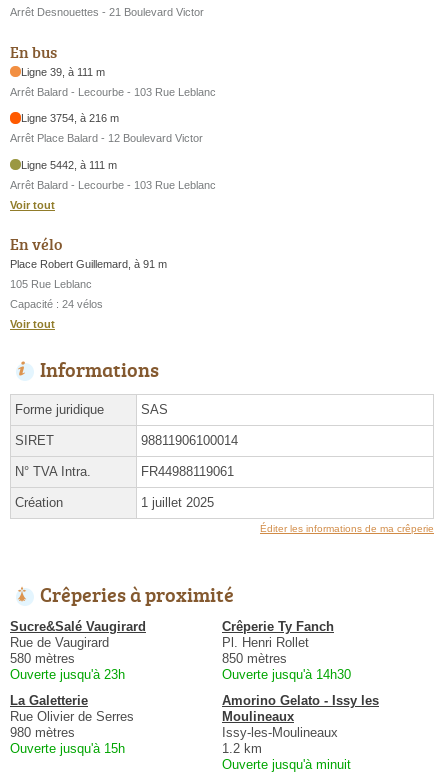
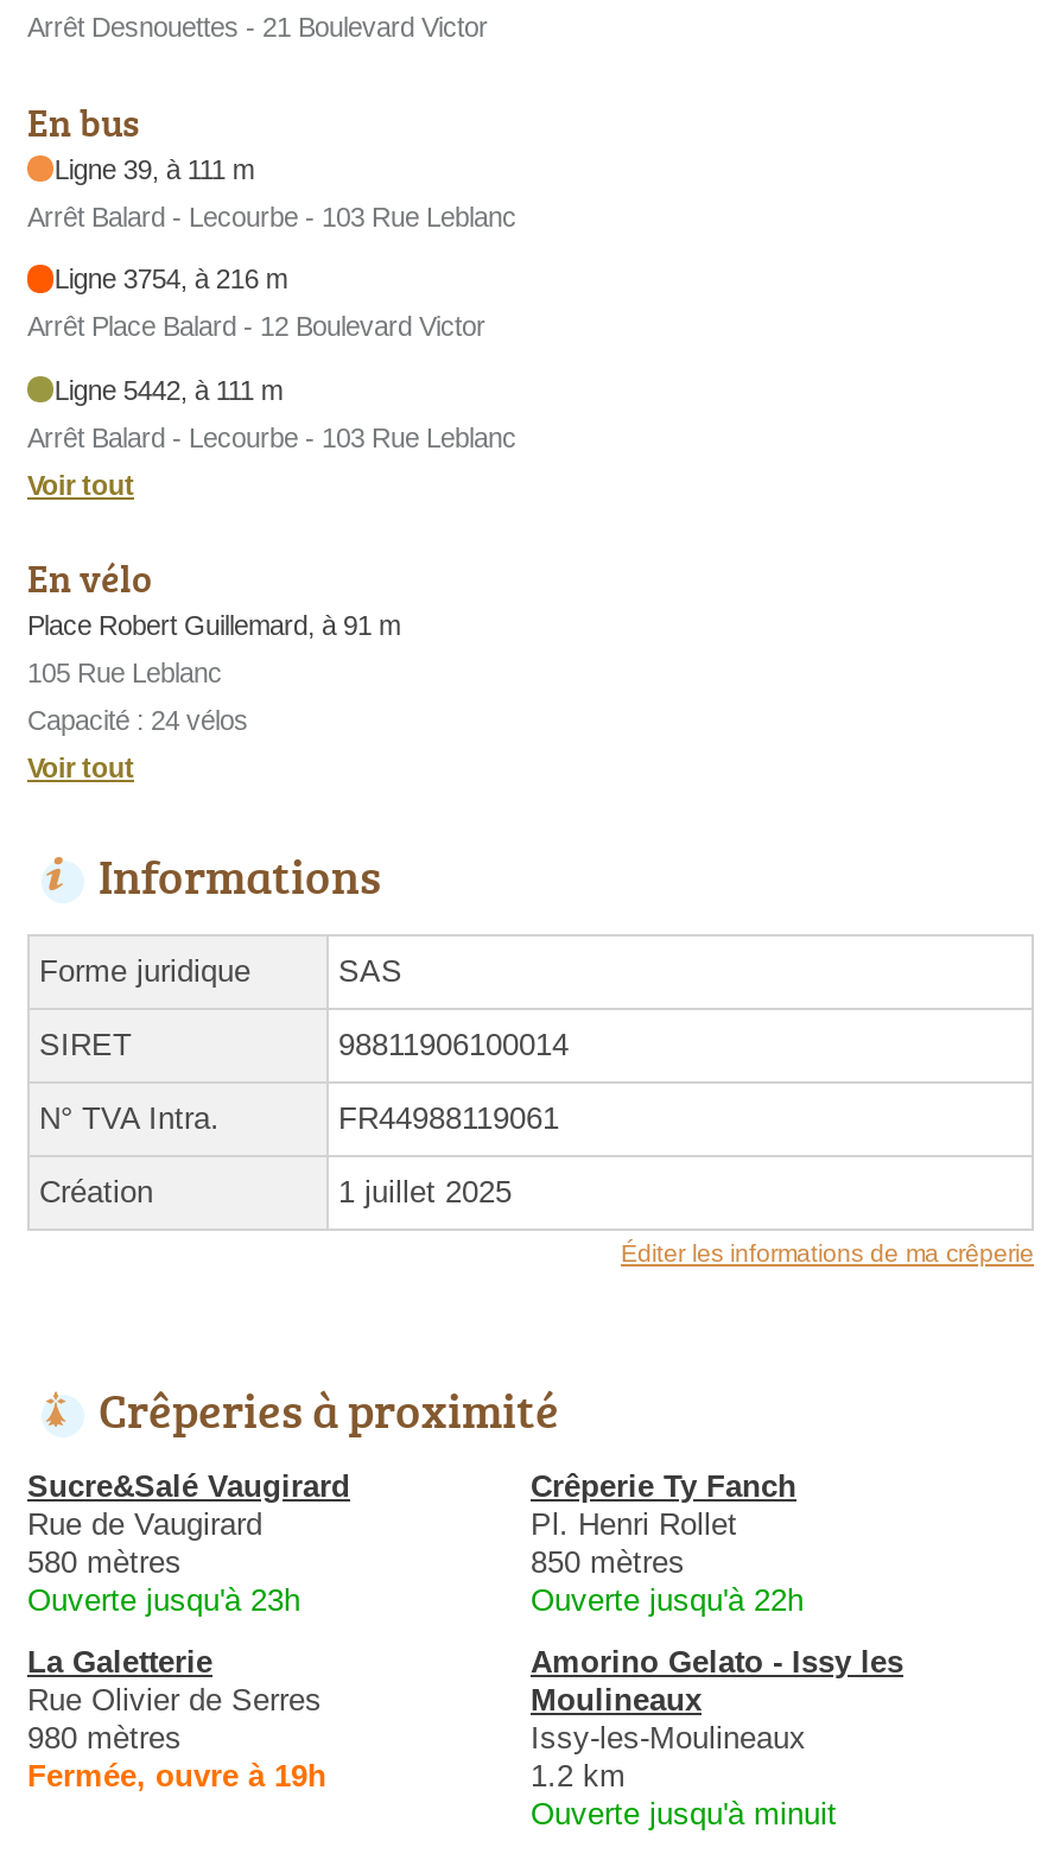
- Ouverte jusqu'à 14h30
+ Ouverte jusqu'à 22h

- Ouverte jusqu'à 15h
+ Fermée, ouvre à 19h
